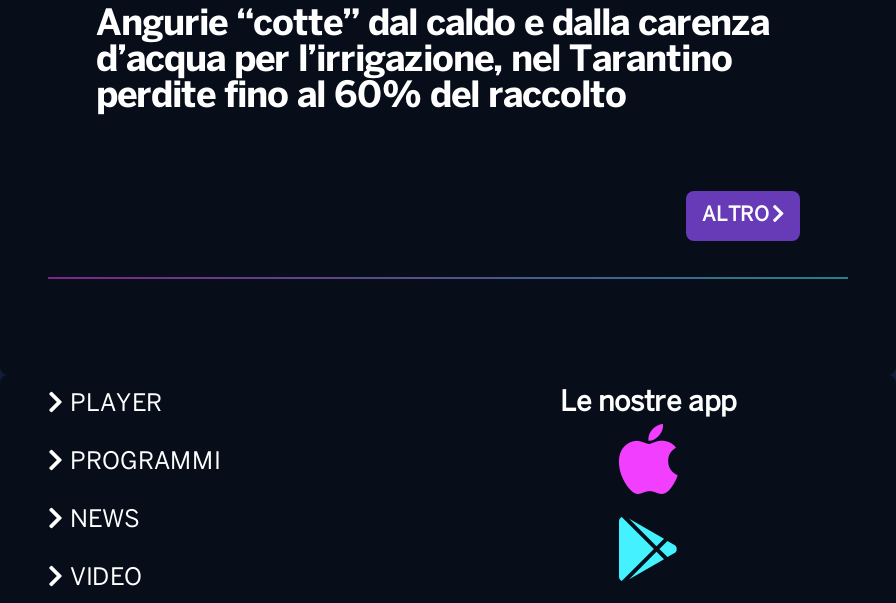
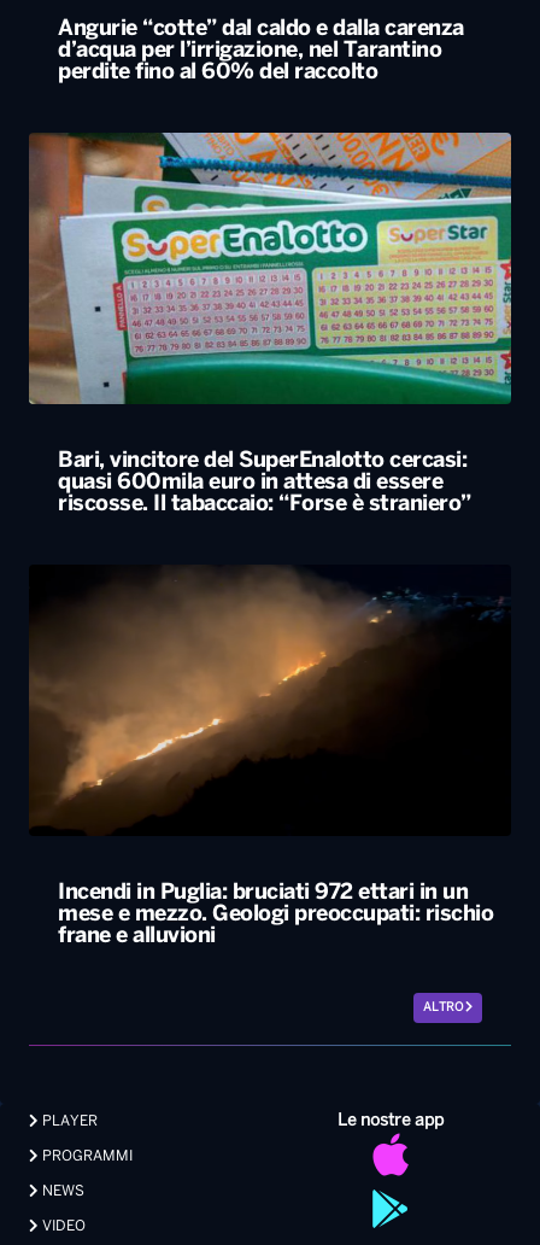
+ [image]
+ Bari, vincitore del SuperEnalotto cercasi:
+ quasi 600mila euro in attesa di essere
+ riscosse. Il tabaccaio: “Forse è straniero”

+ [image]

+ Incendi in Puglia: bruciati 972 ettari in un
+ mese e mezzo. Geologi preoccupati: rischio
+ frane e alluvioni
